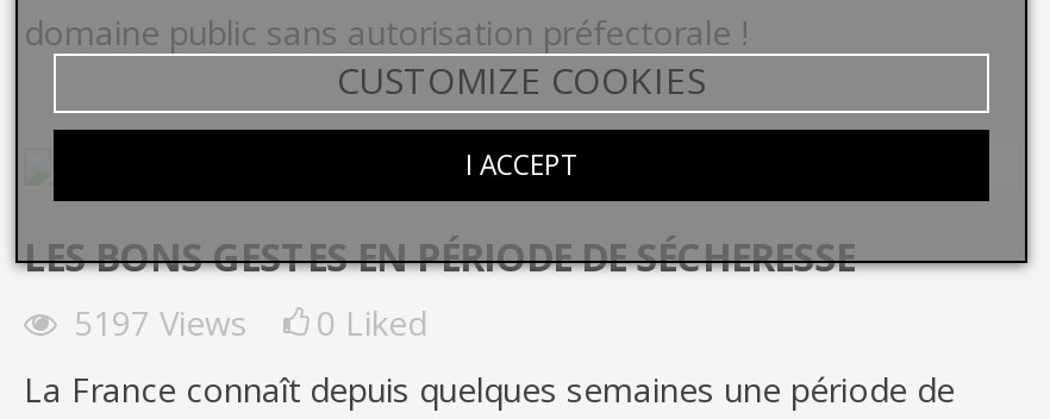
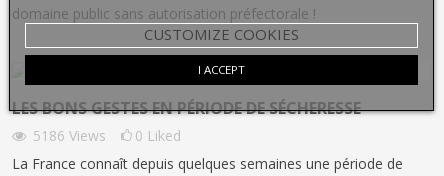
- 5197 Views 0 Liked
+ 5186 Views 0 Liked
